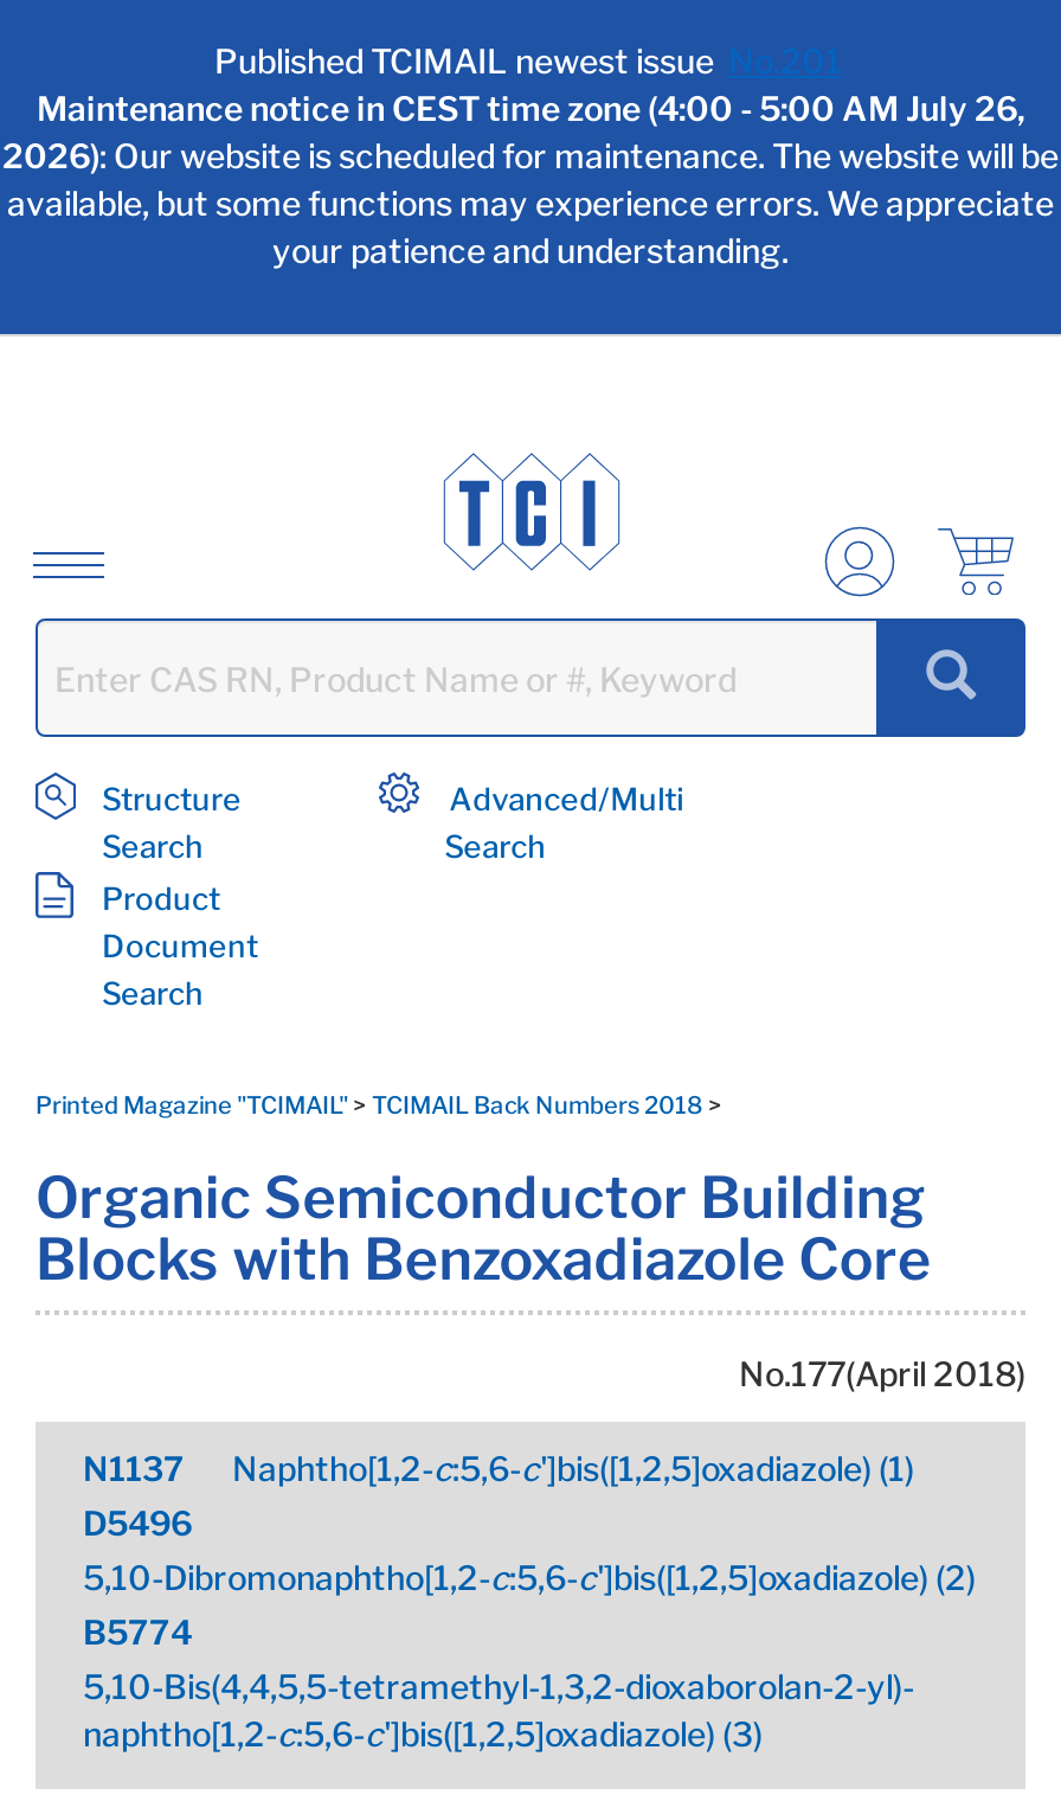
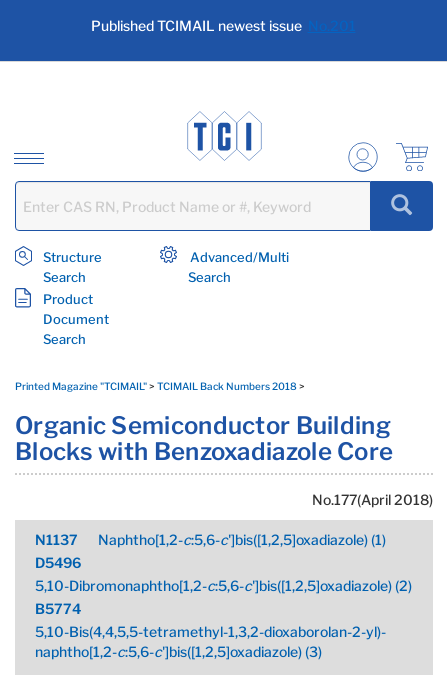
- Maintenance notice in CEST time zone (4:00 - 5:00 AM July 26,
- 2026): Our website is scheduled for maintenance. The website will be
- available, but some functions may experience errors. We appreciate
- your patience and understanding.
